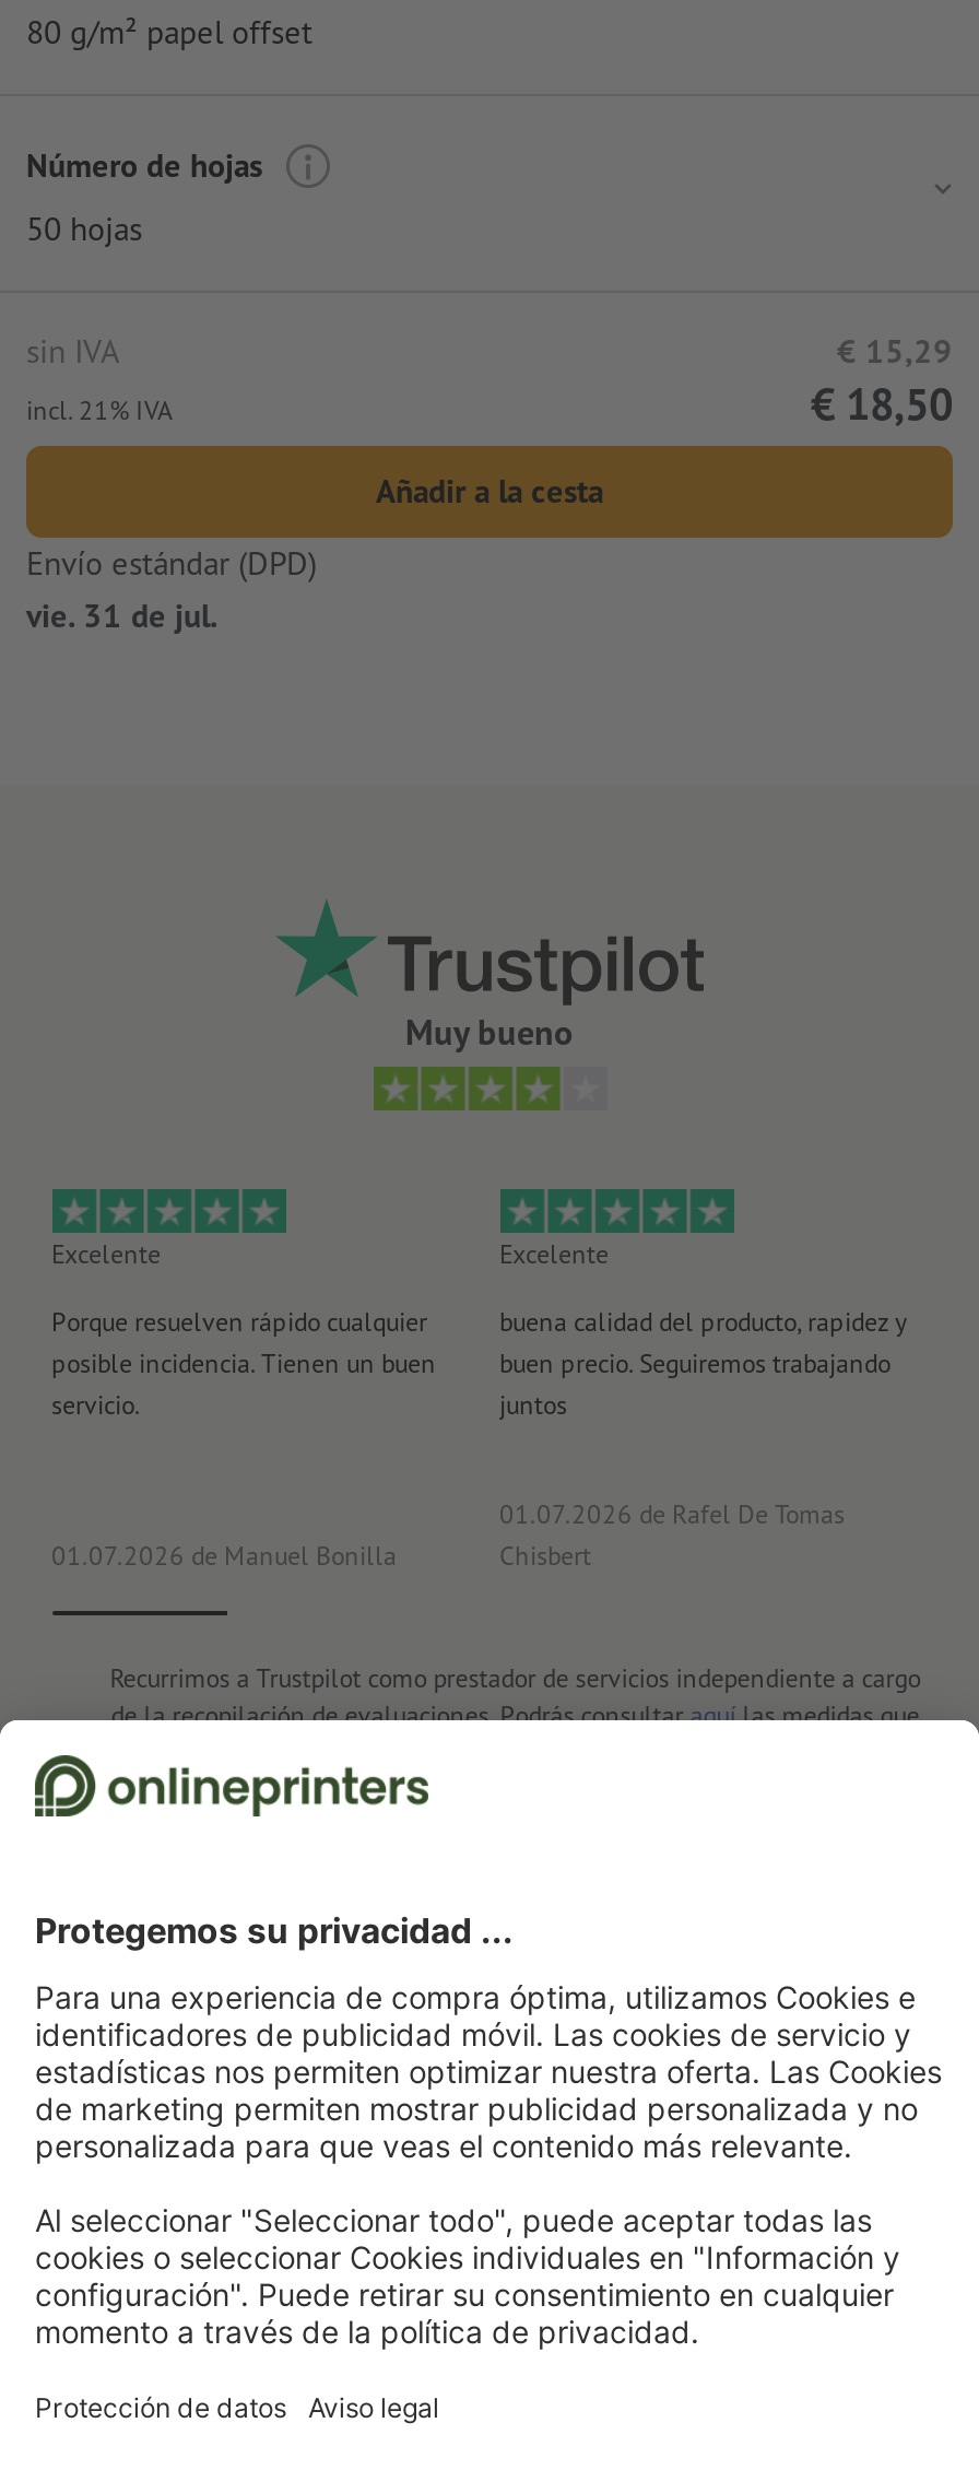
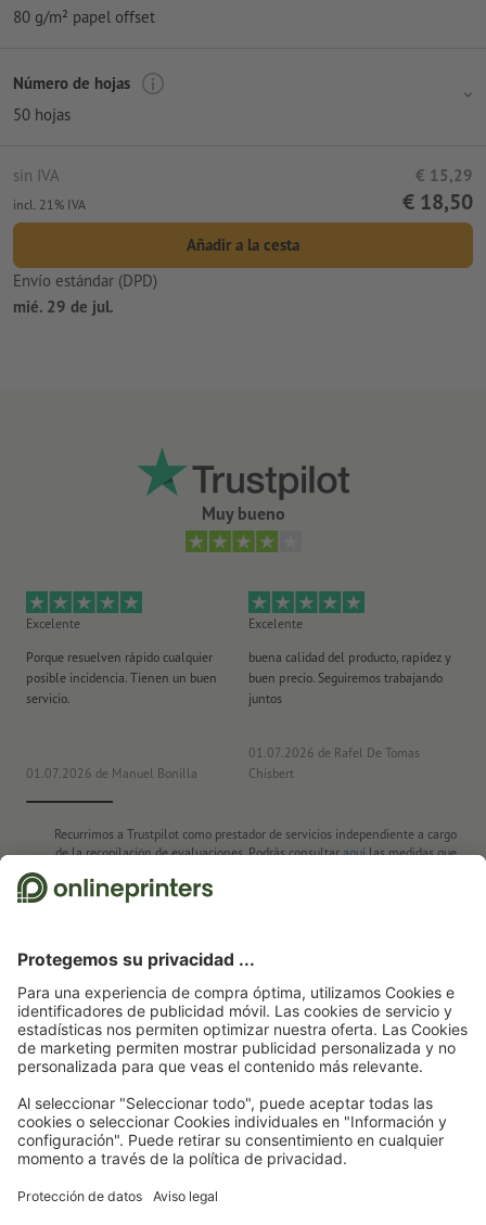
- vie. 31 de jul.
+ mié. 29 de jul.
